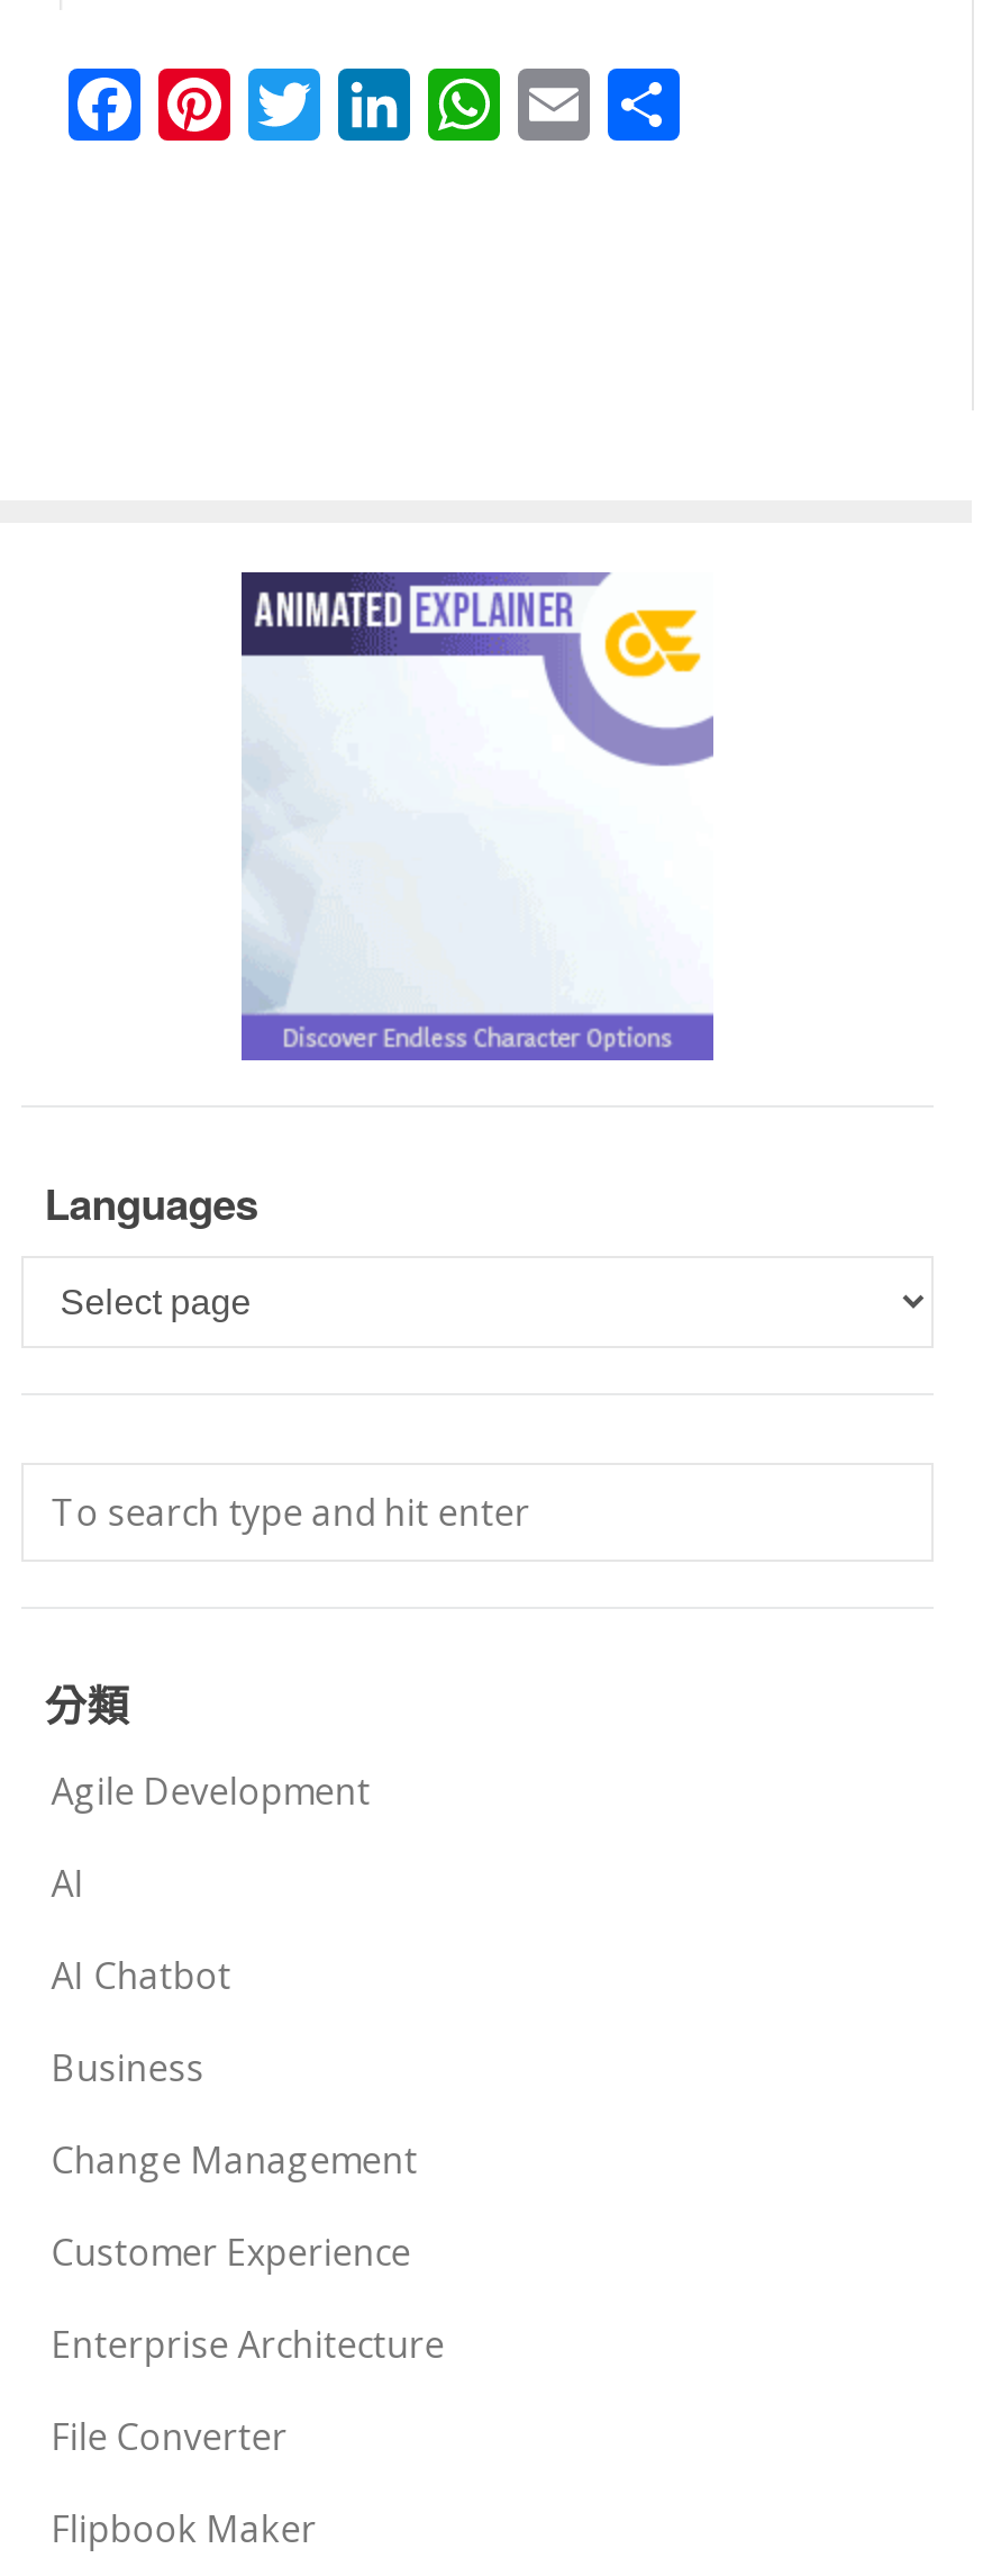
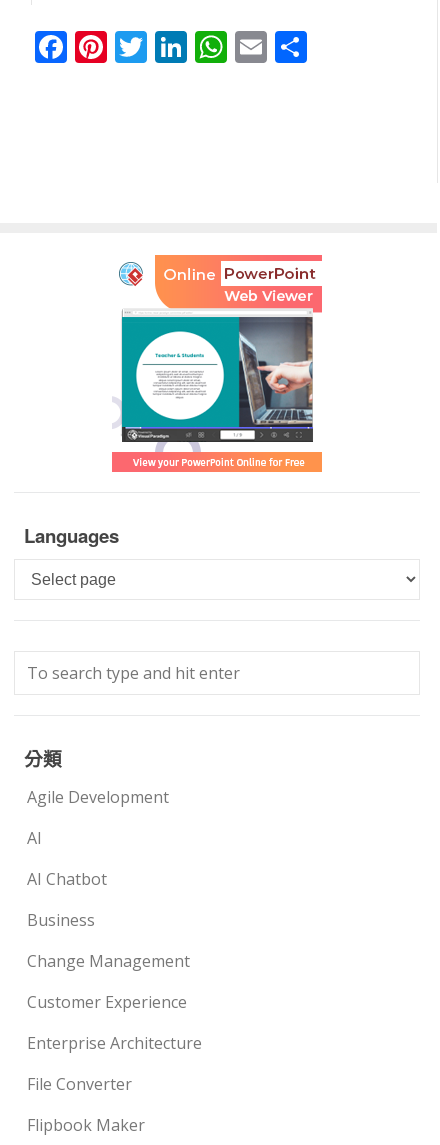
- [image]
+ [image]
